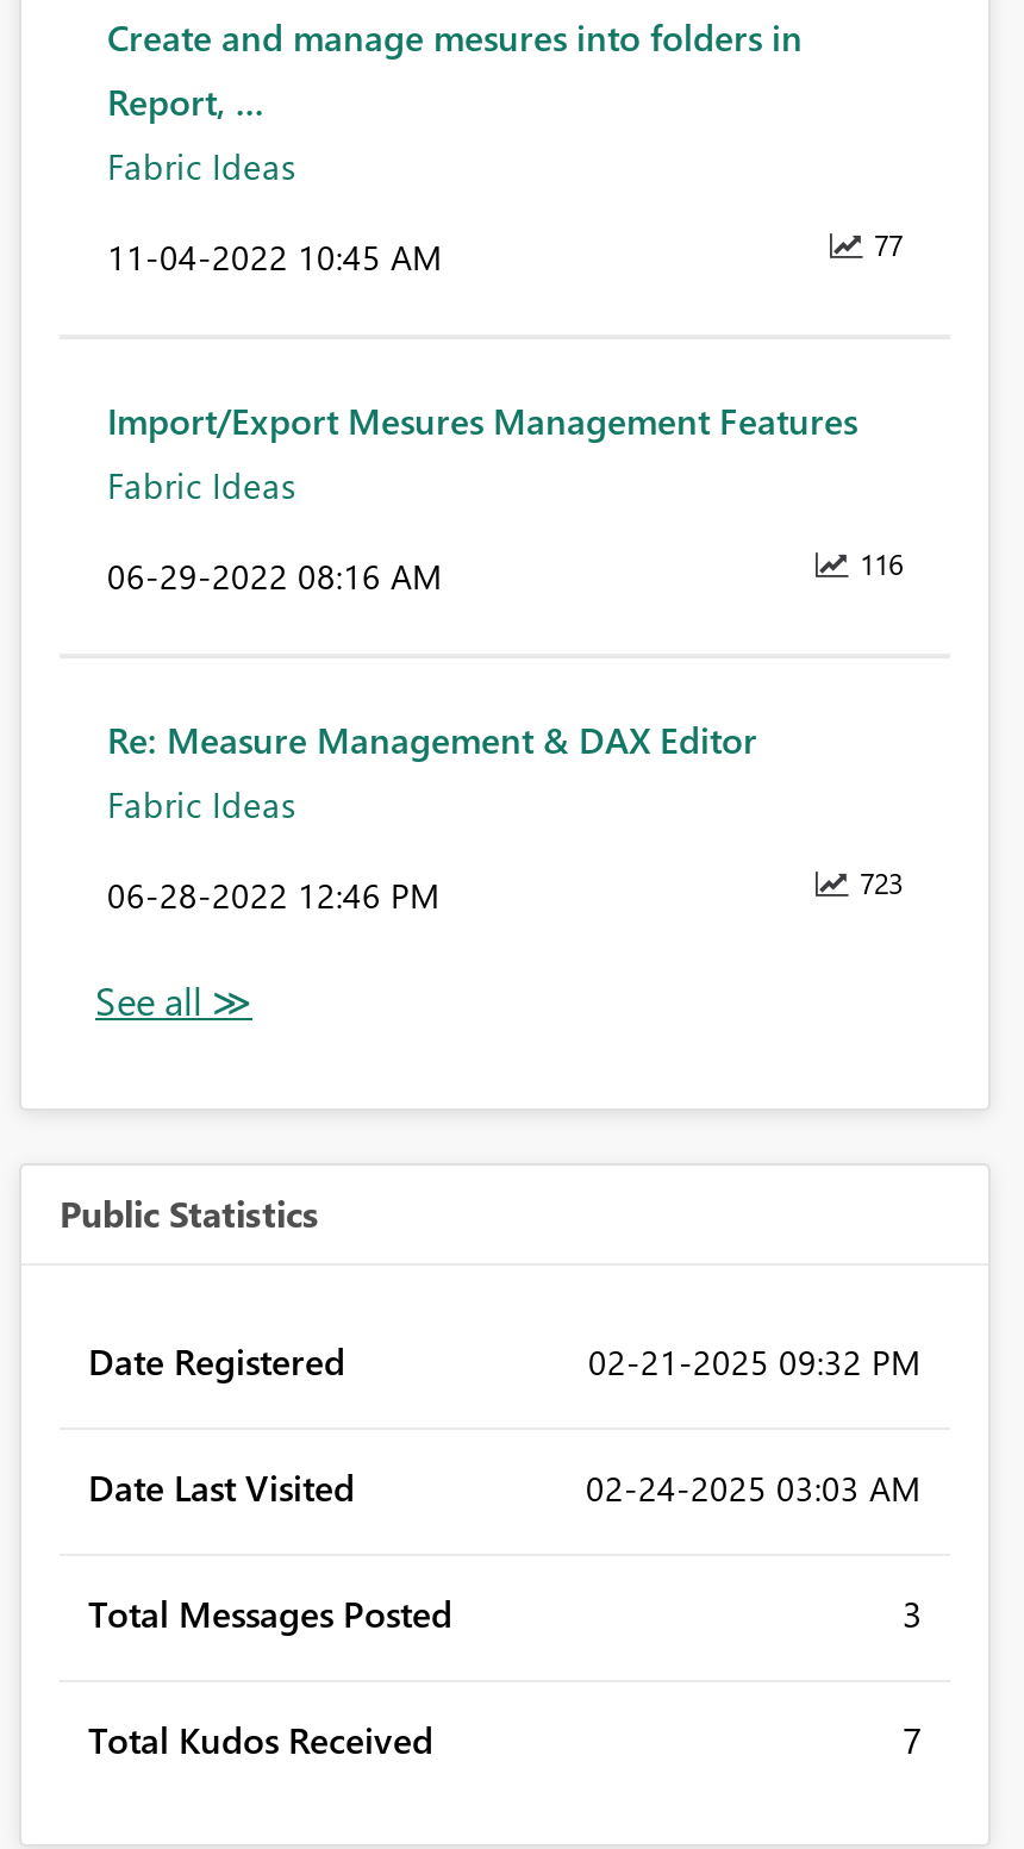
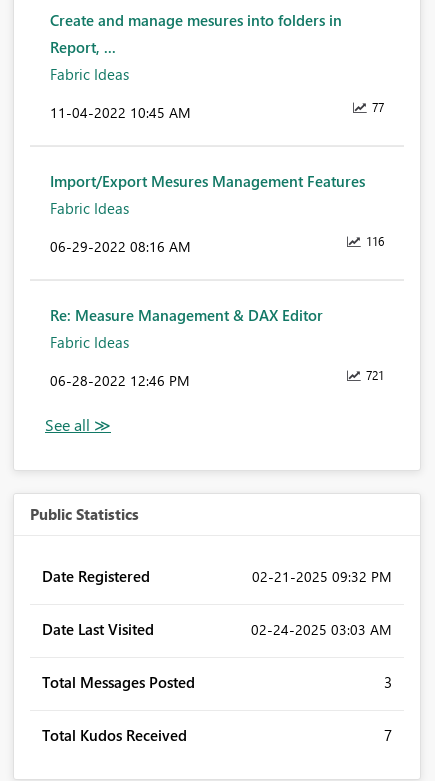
- 723
+ 721
